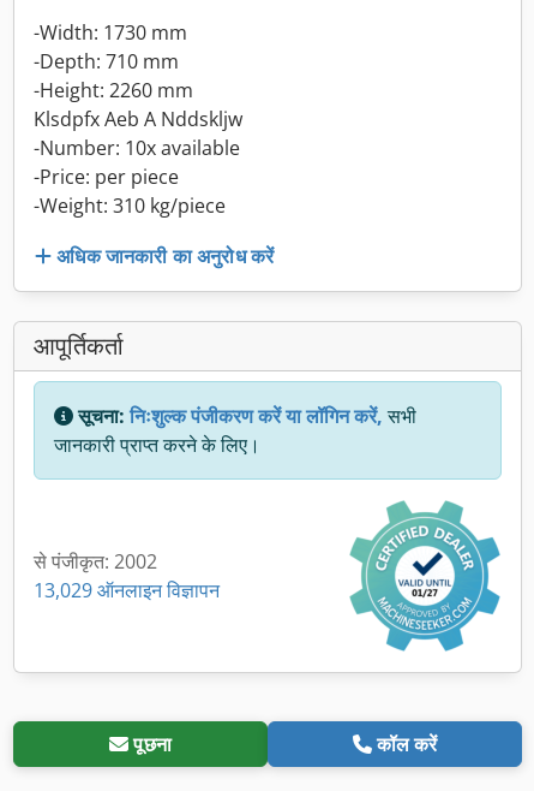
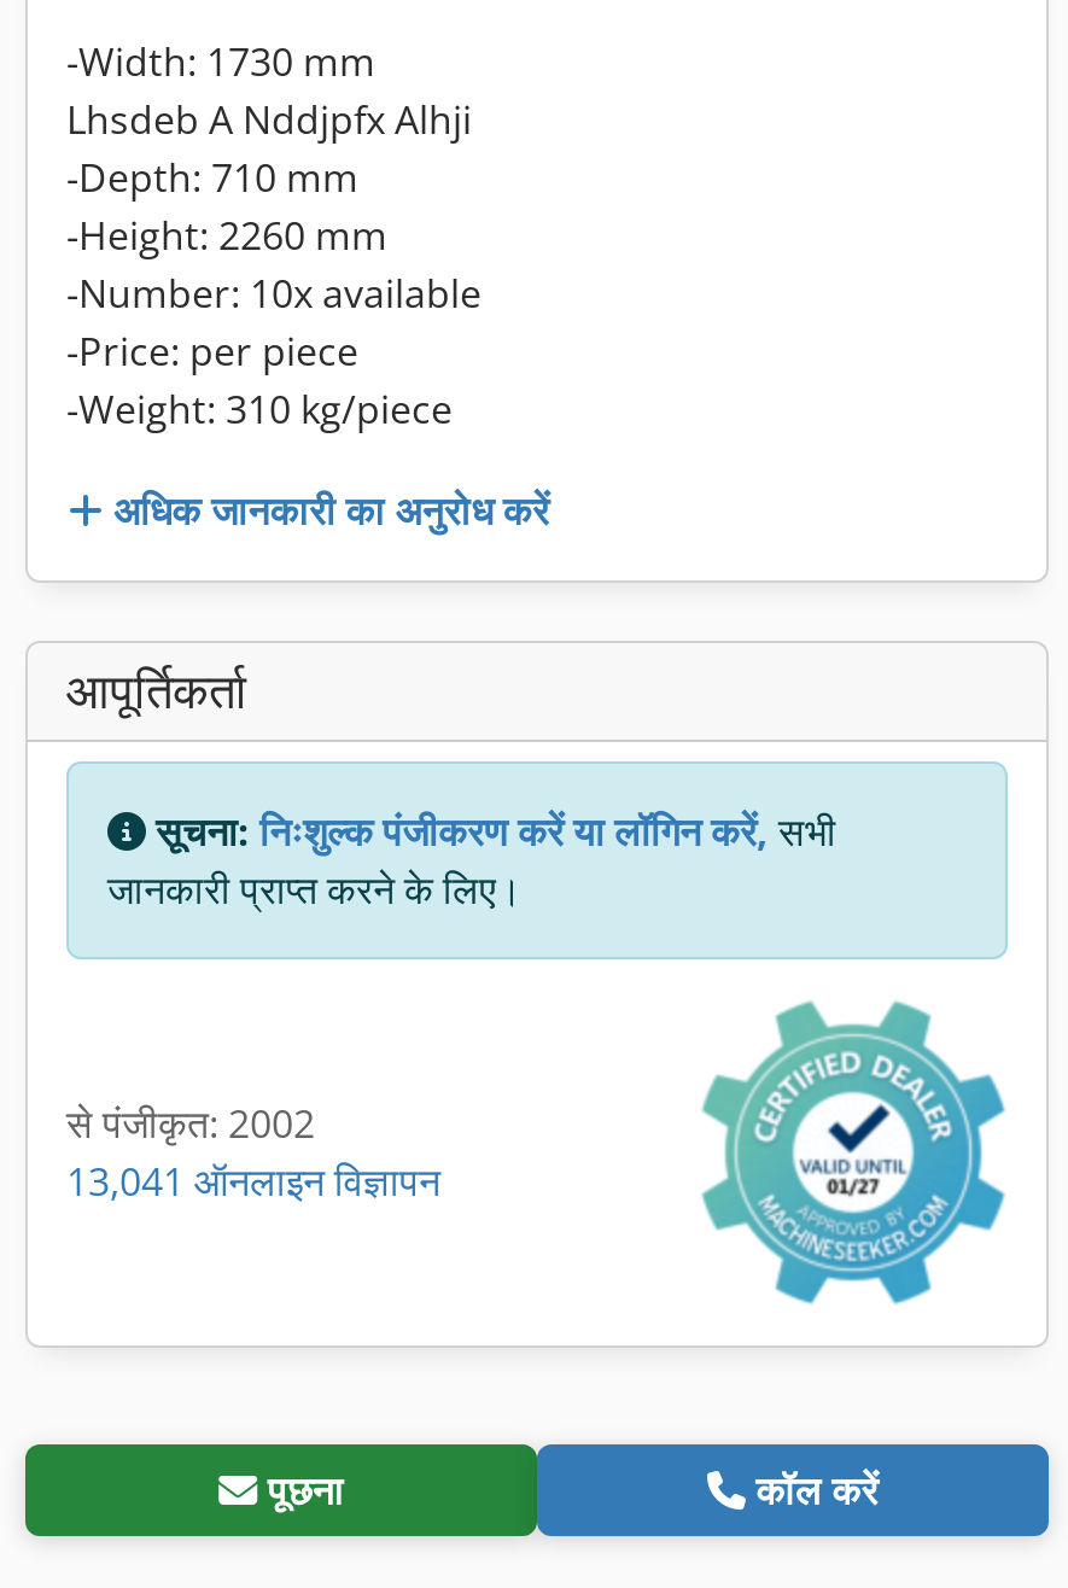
+ Lhsdeb A Nddjpfx Alhji

moved down: -Depth: 710 mm | -Height: 2260 mm

- Klsdpfx Aeb A Nddskljw

- 13,029 ऑनलाइन विज्ञापन
+ 13,041 ऑनलाइन विज्ञापन
